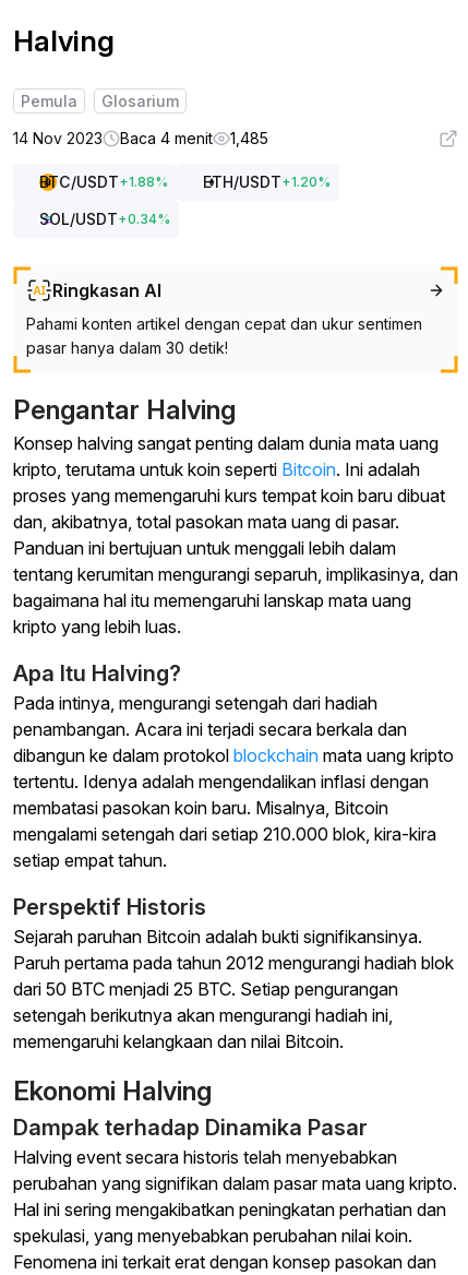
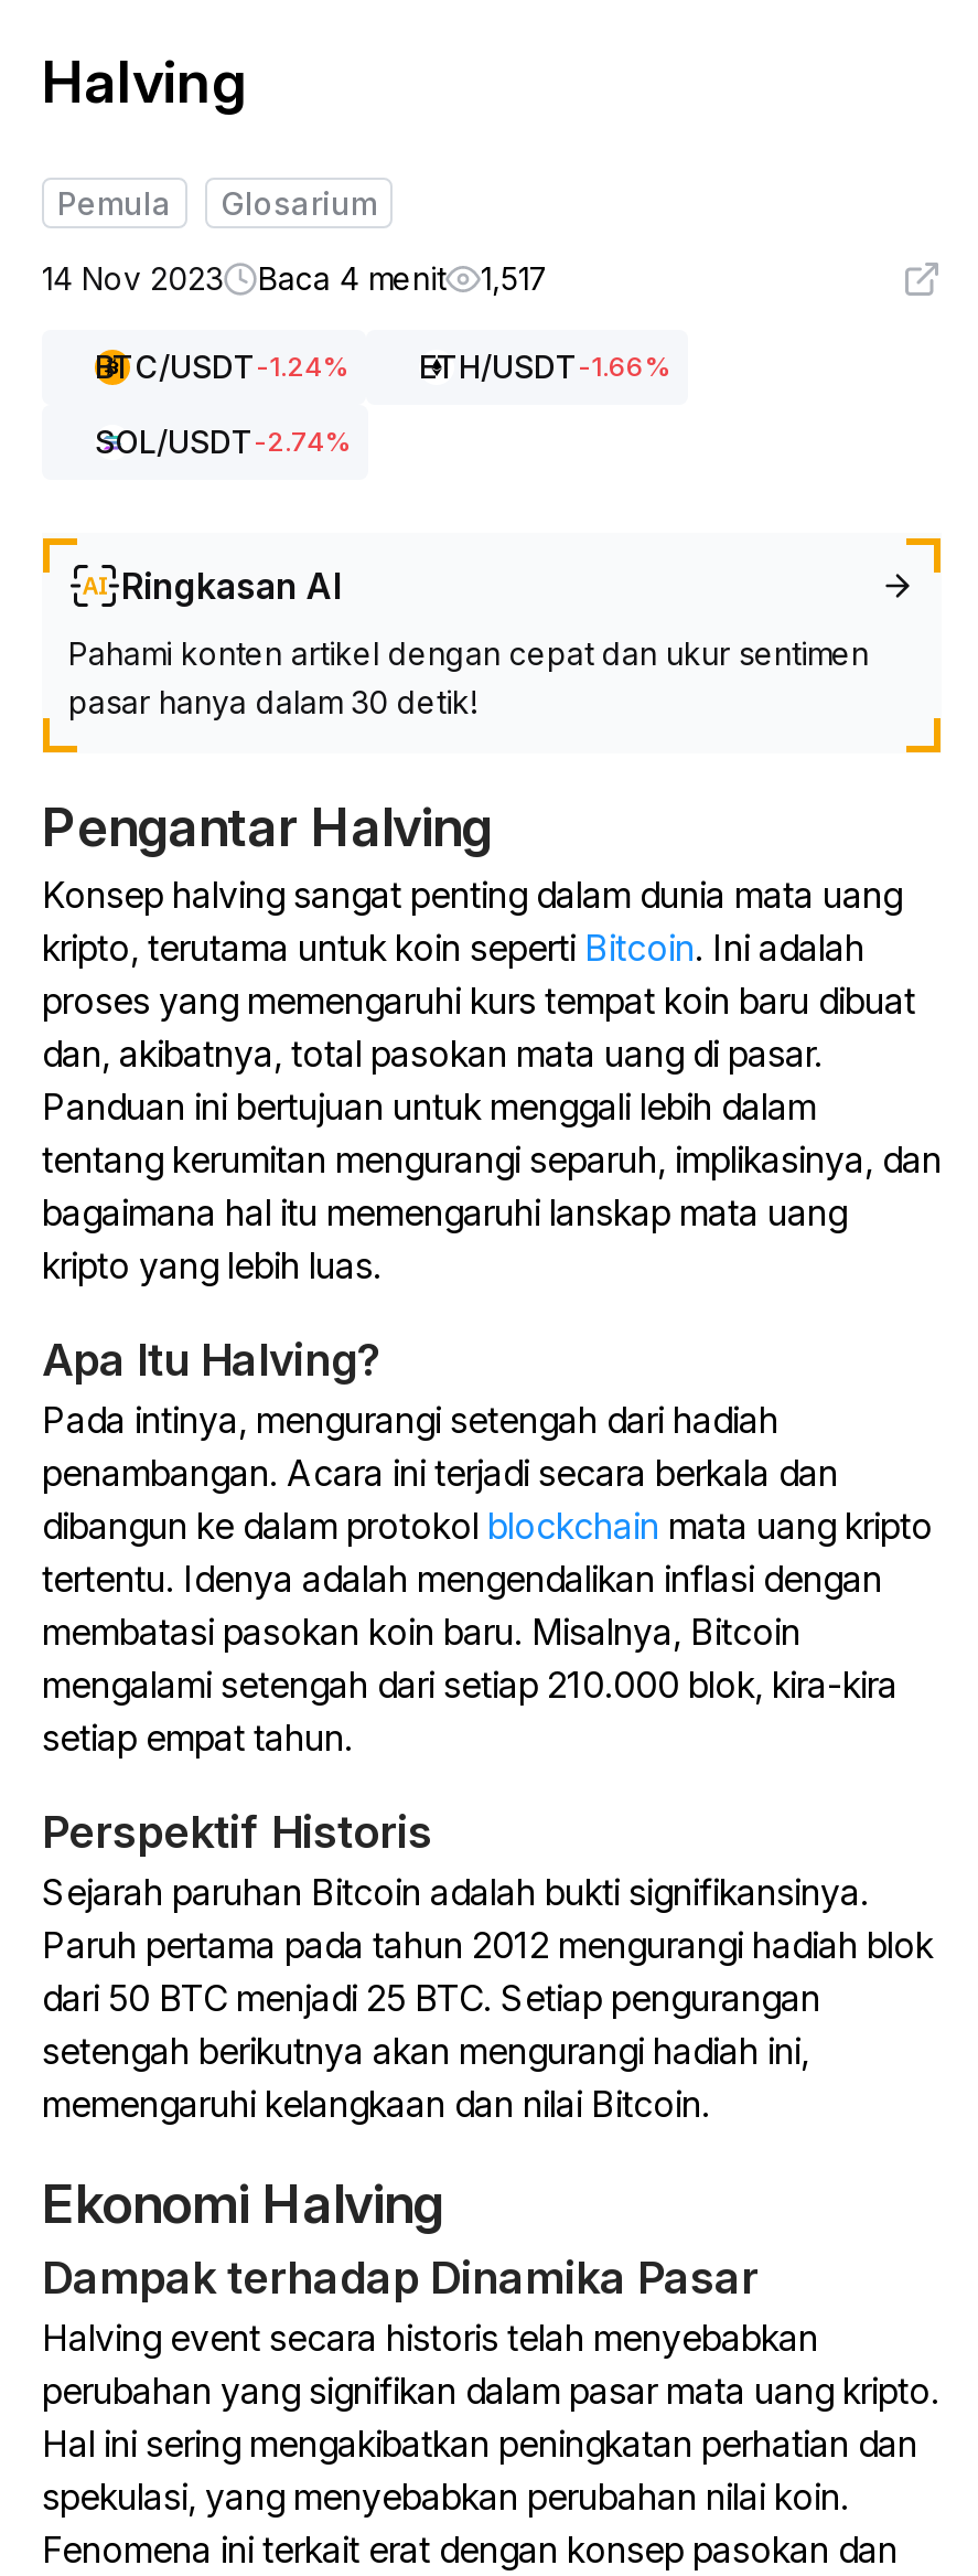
- 14 Nov 2023 Baca 4 menit 1,485
+ 14 Nov 2023 Baca 4 menit 1,517

- BTC/USDT + 1.88%
- ETH/USDT + 1.20%
+ BTC/USDT-1.24%
+ ETH/USDT-1.66%

- SOL/USDT + 0.34%
+ SOL/USDT-2.74%
